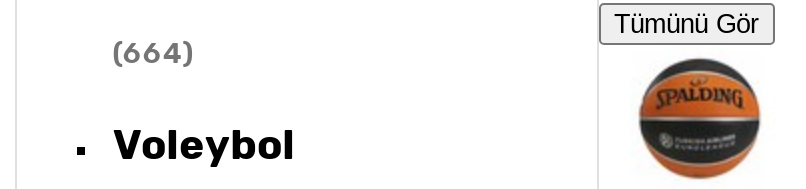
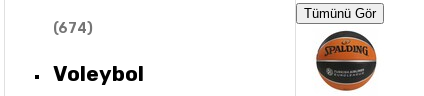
- (664)
+ (674)
